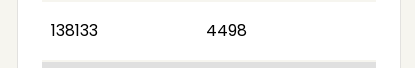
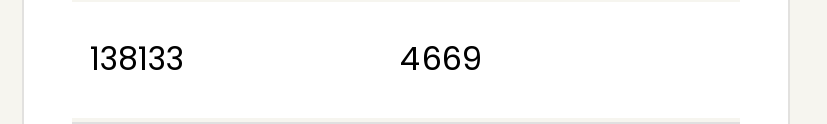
- 4498
+ 4669
